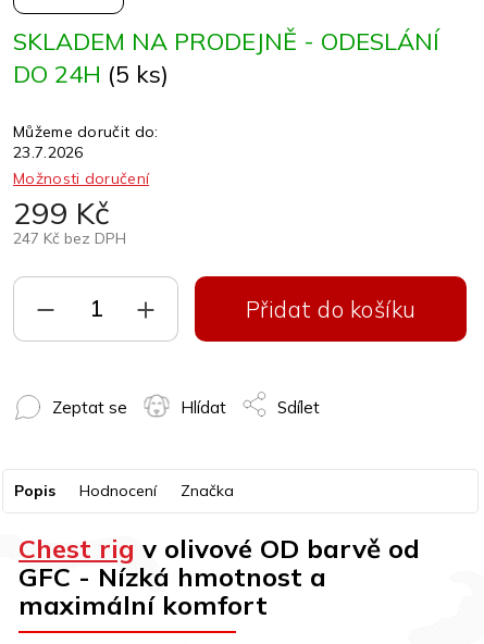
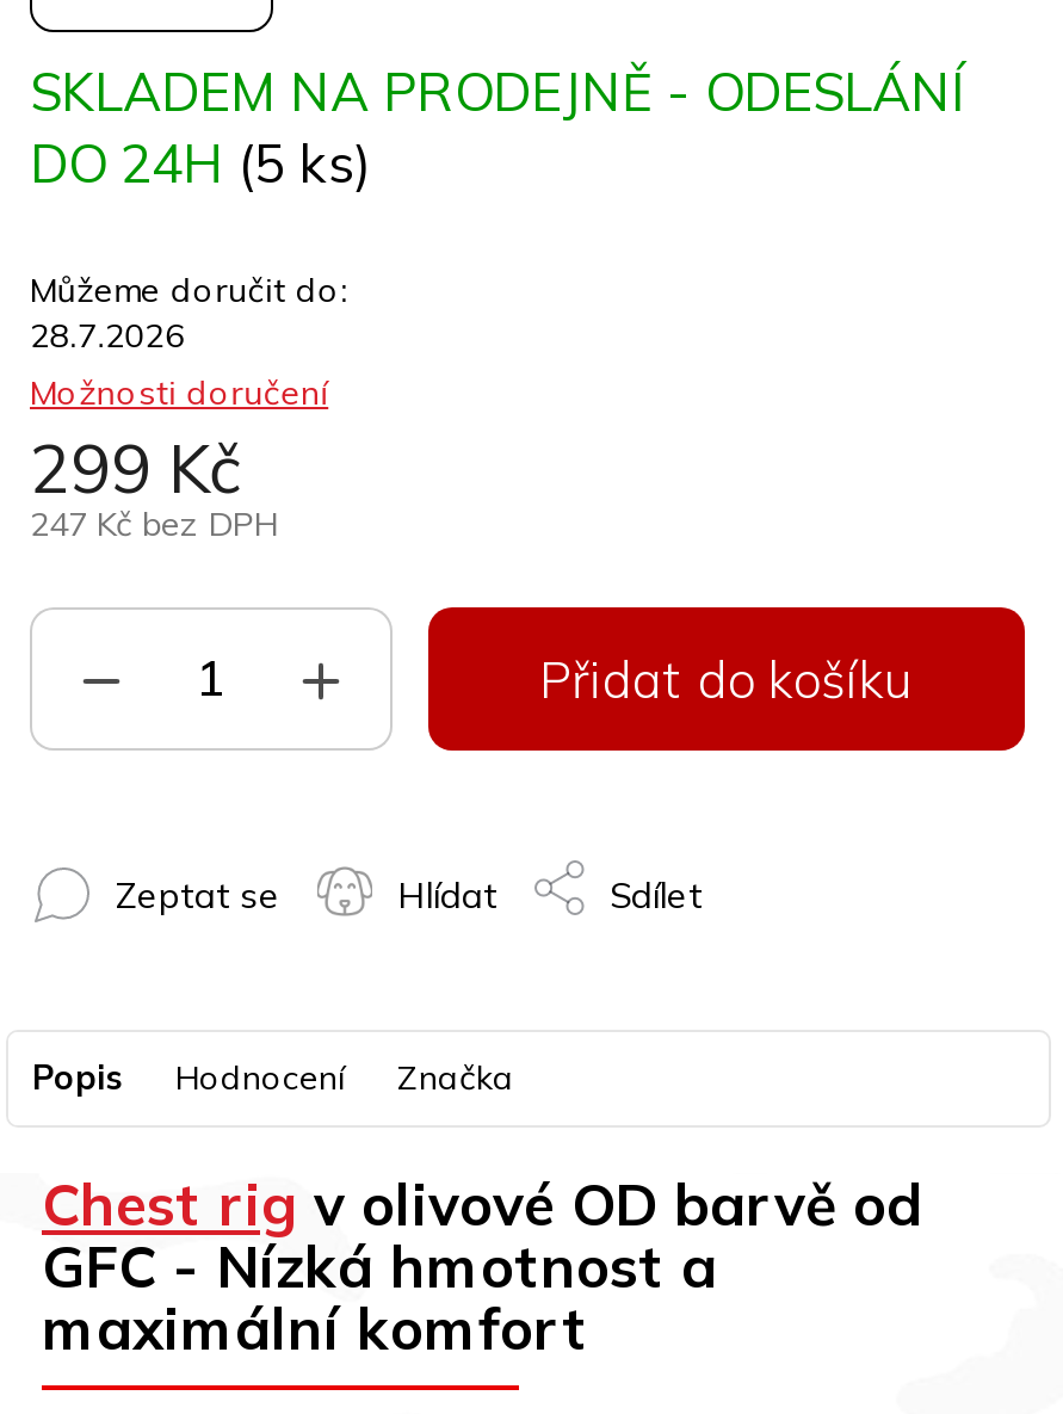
- 23.7.2026
+ 28.7.2026
